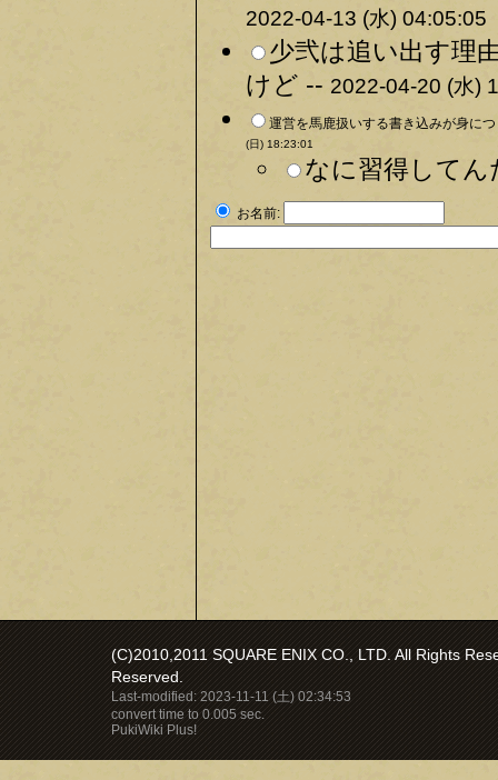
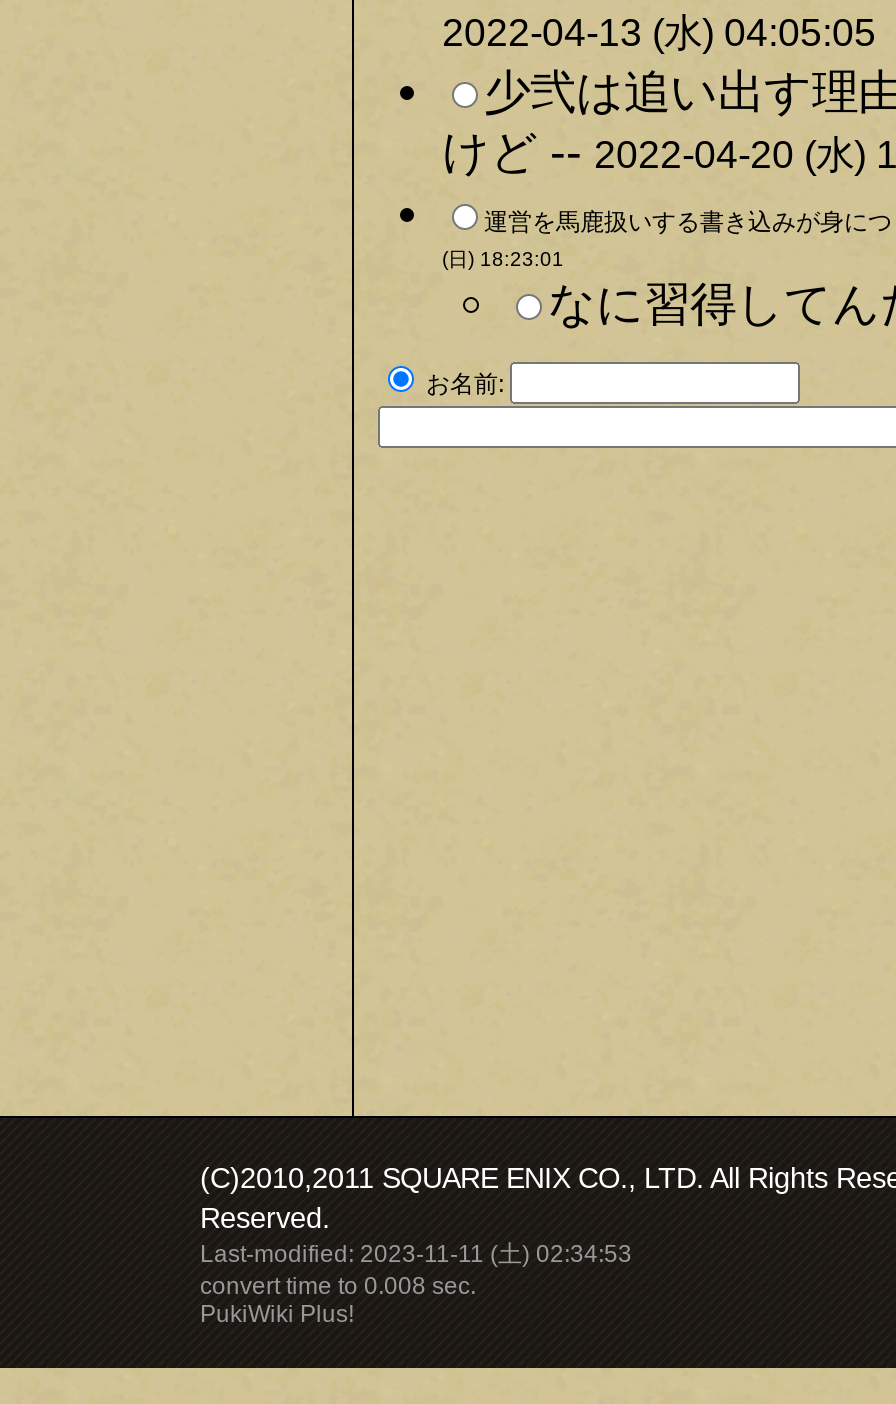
- convert time to 0.005 sec.
+ convert time to 0.008 sec.
